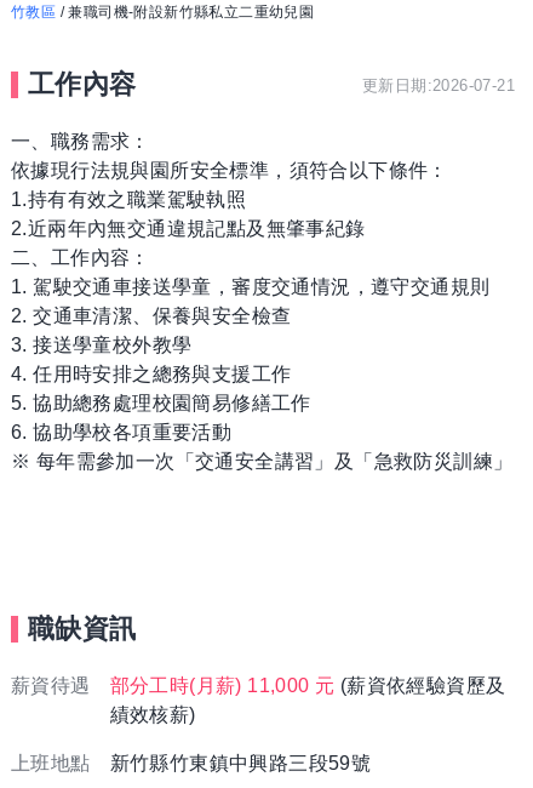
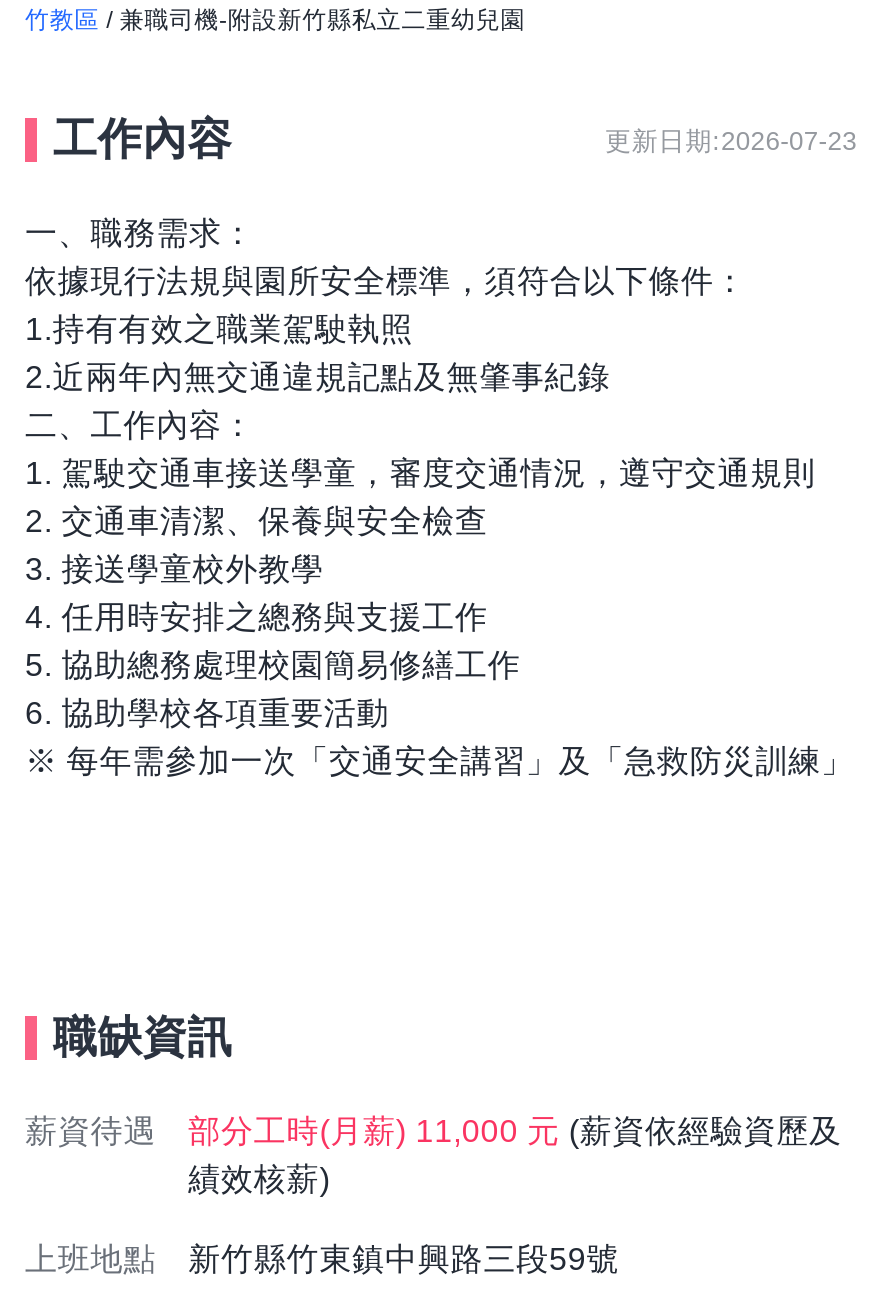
- 更新日期:2026-07-21
+ 更新日期:2026-07-23
